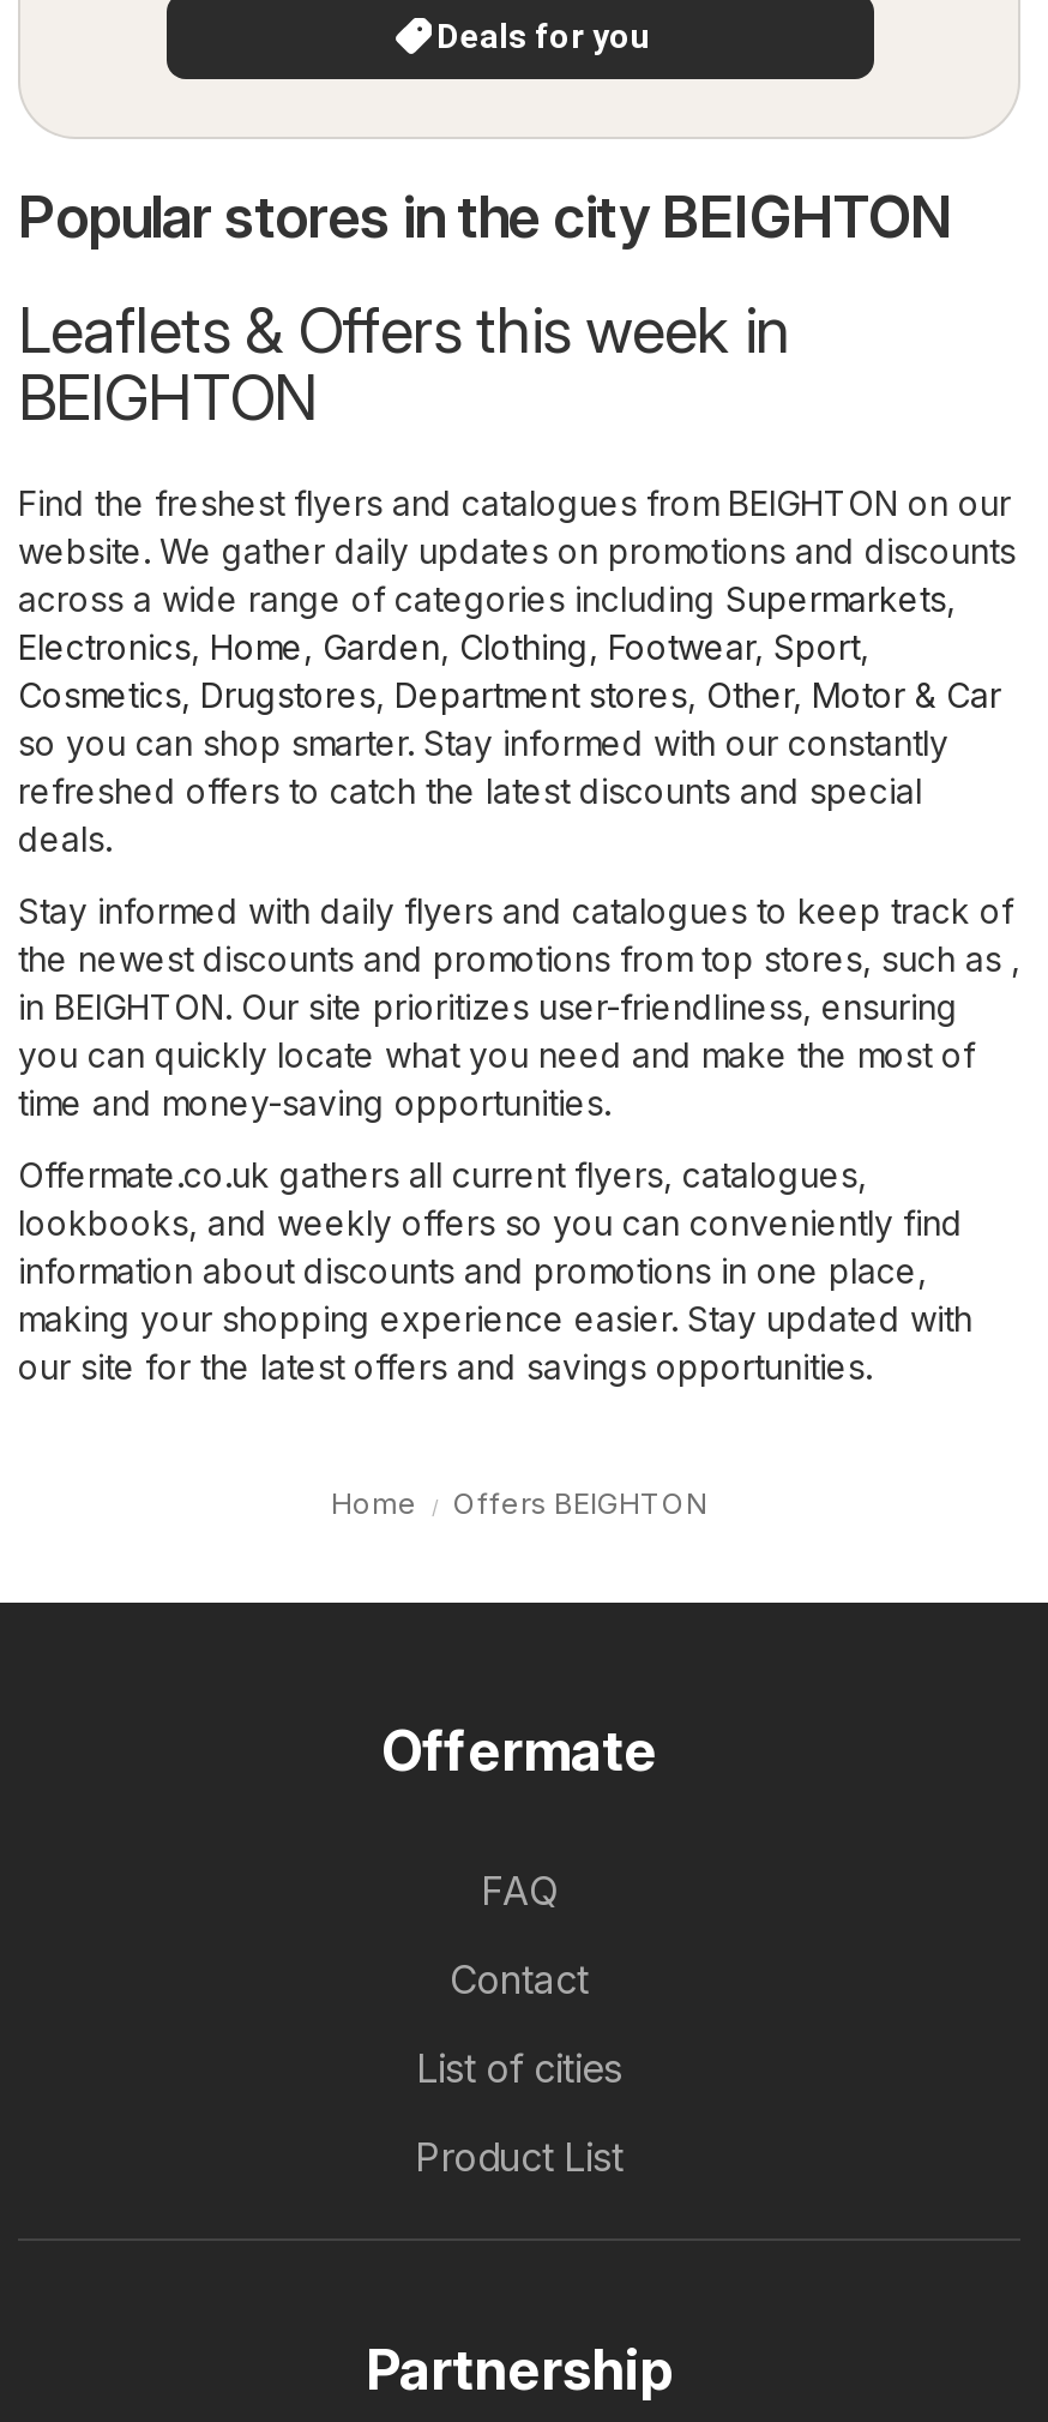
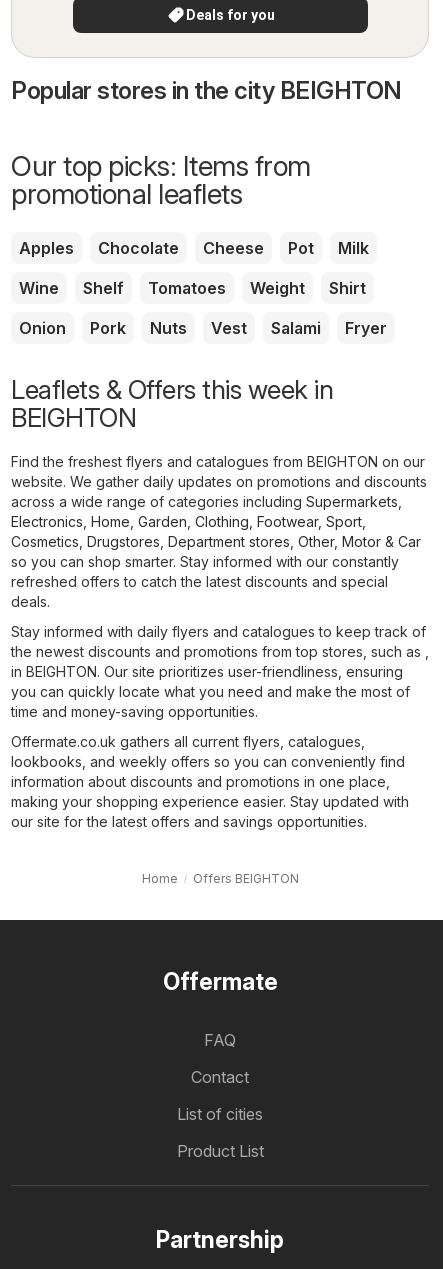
+ Our top picks: Items from
+ promotional leaflets
+ Apples
+ Chocolate
+ Cheese
+ Pot
+ Milk
+ Wine
+ Shelf
+ Tomatoes
+ Weight
+ Shirt
+ Onion
+ Pork
+ Nuts
+ Vest
+ Salami
+ Fryer
